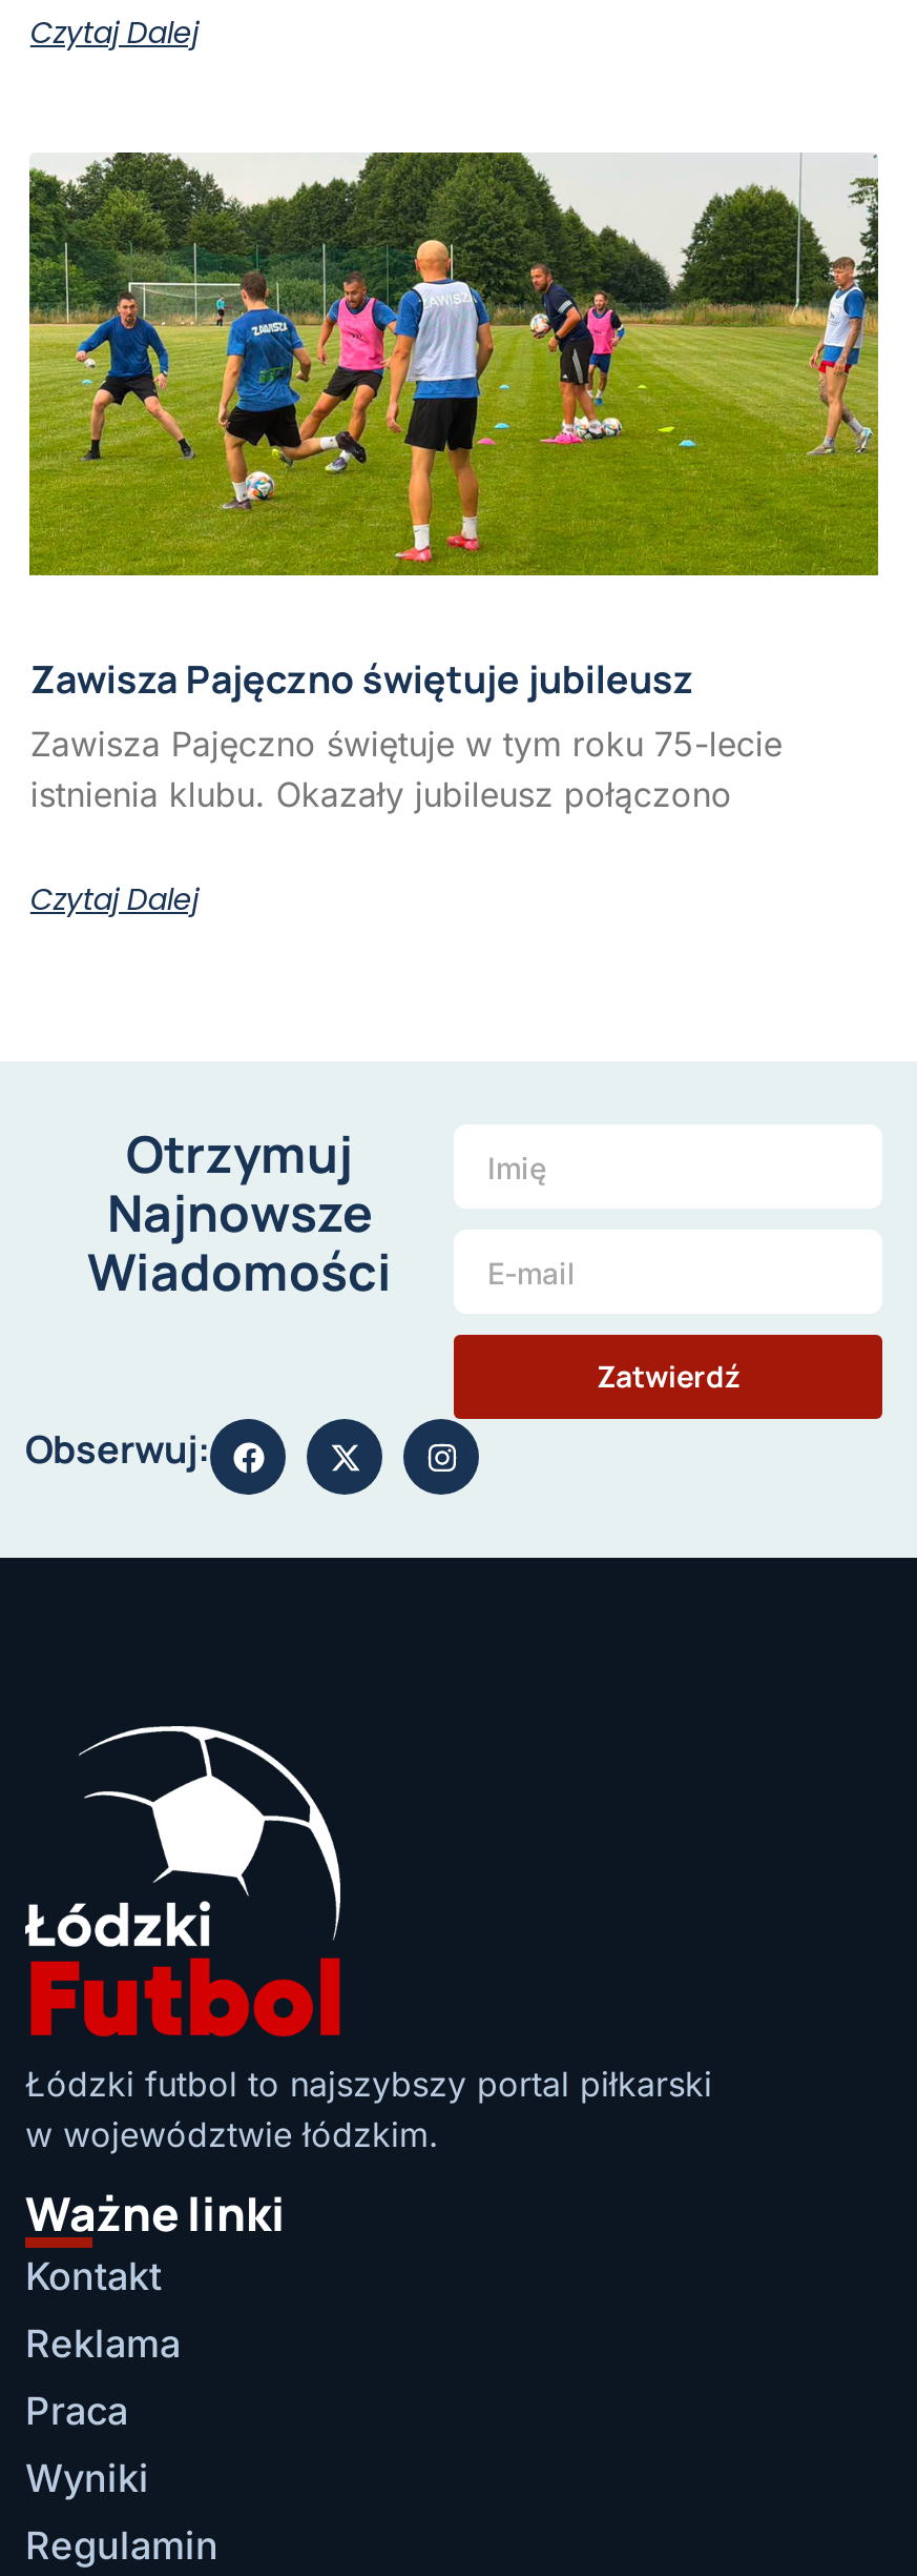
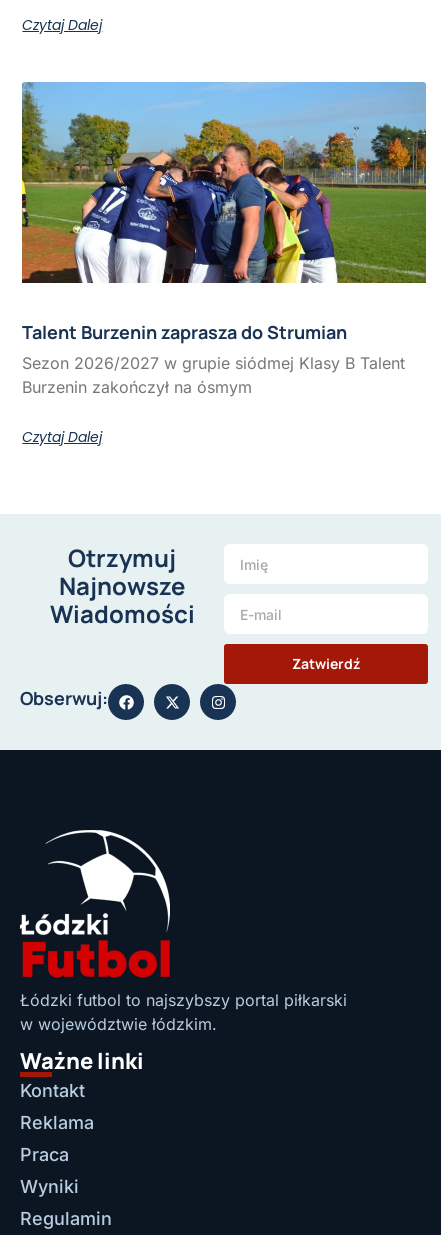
- [image]
- Zawisza Pajęczno świętuje jubileusz
- Zawisza Pajęczno świętuje w tym roku 75-lecie
- istnienia klubu. Okazały jubileusz połączono
+ [image]
+ Talent Burzenin zaprasza do Strumian
+ Sezon 2026/2027 w grupie siódmej Klasy B Talent
+ Burzenin zakończył na ósmym
